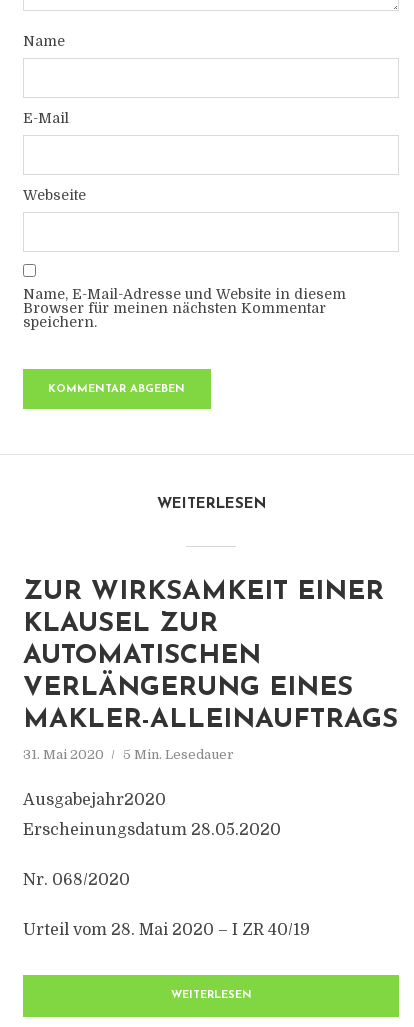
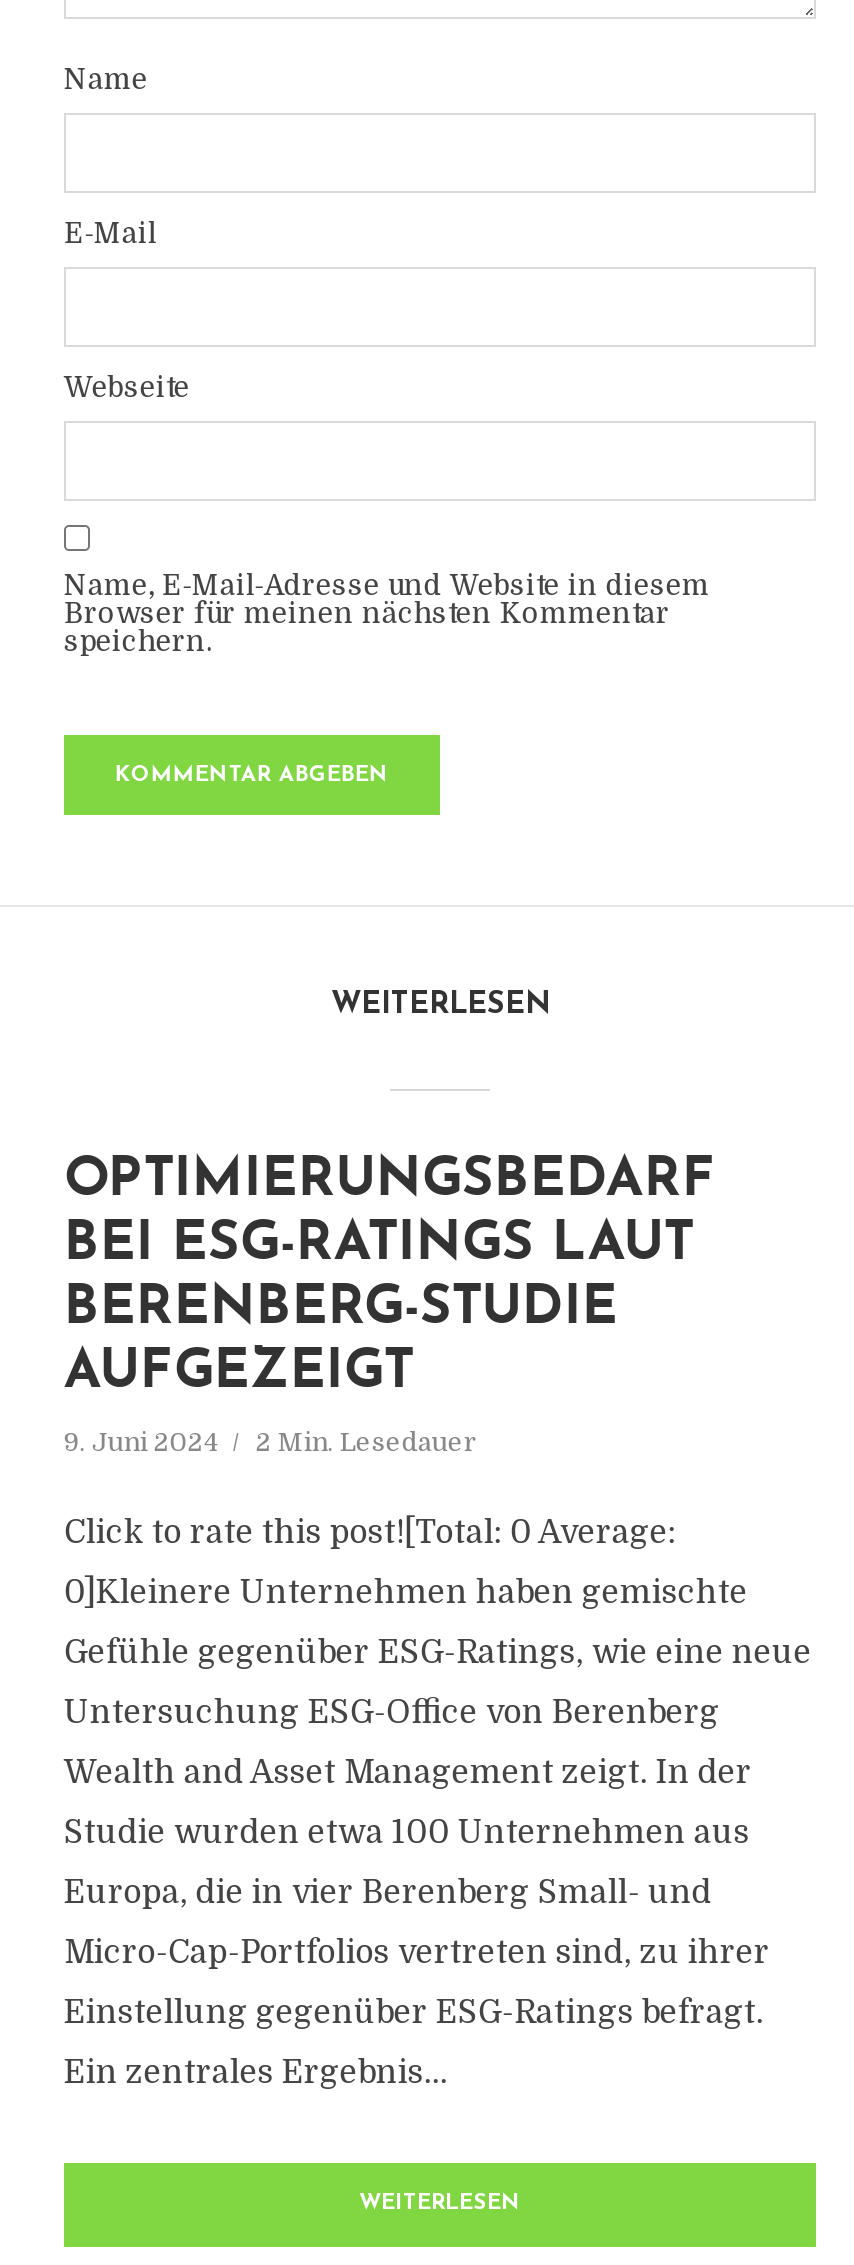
- ZUR WIRKSAMKEIT EINER
- KLAUSEL ZUR
- AUTOMATISCHEN
- VERLÄNGERUNG EINES
- MAKLER-ALLEINAUFTRAGS
- 31. Mai 2020
- 5 Min. Lesedauer
- Ausgabejahr2020
- Erscheinungsdatum 28.05.2020
- Nr. 068/2020
- Urteil vom 28. Mai 2020 – I ZR 40/19
+ OPTIMIERUNGSBEDARF
+ BEI ESG-RATINGS LAUT
+ BERENBERG-STUDIE
+ AUFGEZEIGT
+ 9. Juni 2024
+ 2 Min. Lesedauer
+ Click to rate this post![Total: 0 Average:
+ 0]Kleinere Unternehmen haben gemischte
+ Gefühle gegenüber ESG-Ratings, wie eine neue
+ Untersuchung ESG-Office von Berenberg
+ Wealth and Asset Management zeigt. In der
+ Studie wurden etwa 100 Unternehmen aus
+ Europa, die in vier Berenberg Small- und
+ Micro-Cap-Portfolios vertreten sind, zu ihrer
+ Einstellung gegenüber ESG-Ratings befragt.
+ Ein zentrales Ergebnis...
